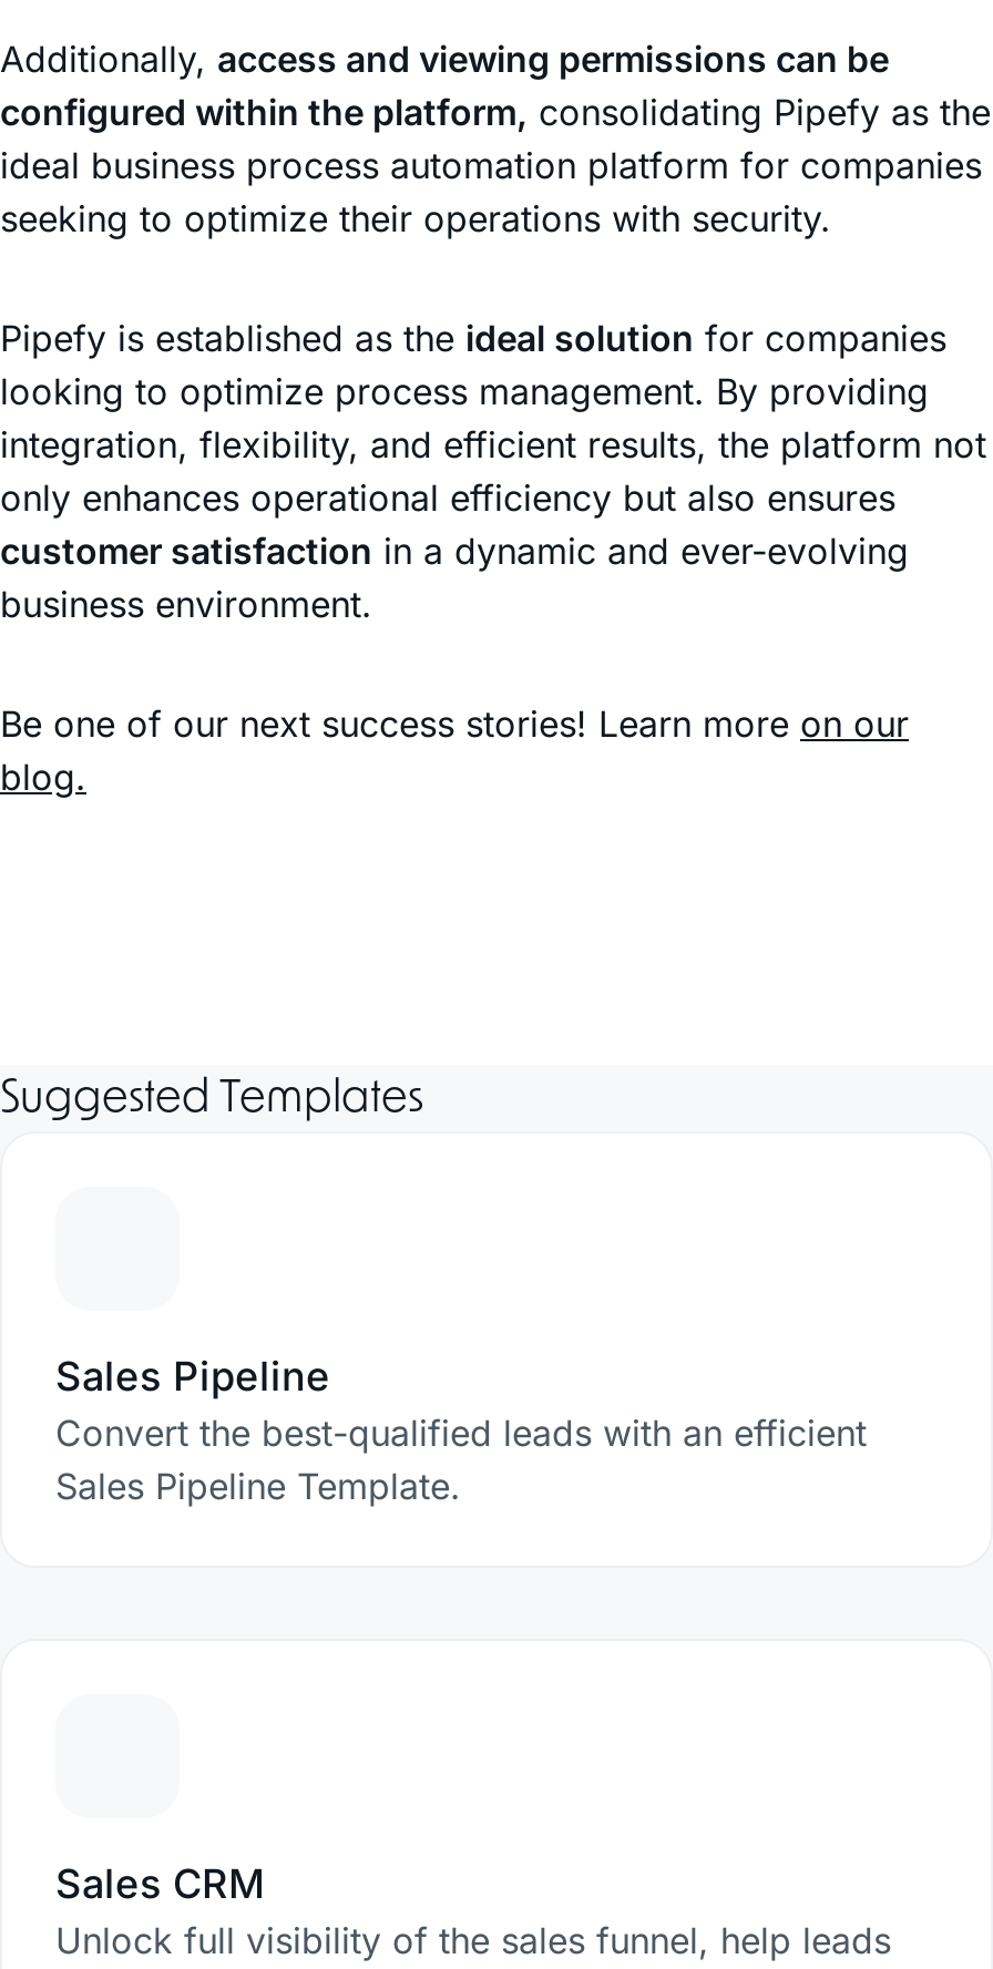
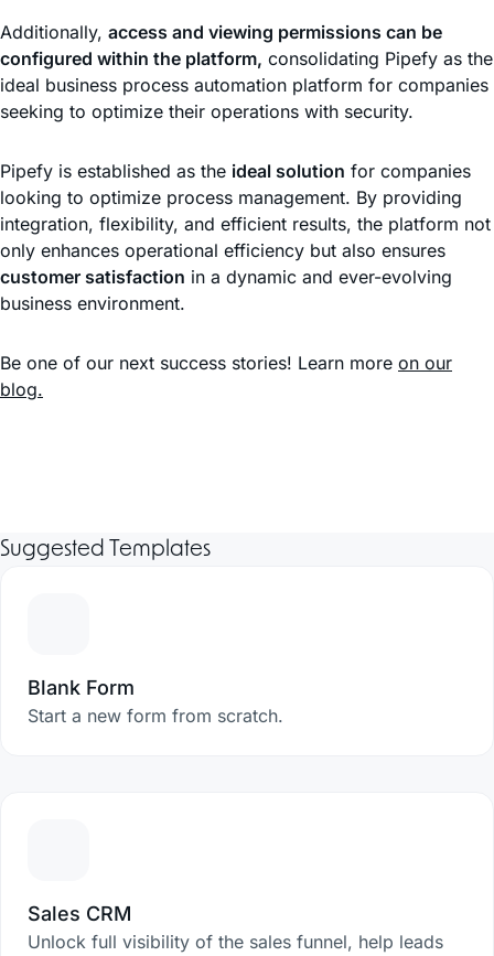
- Sales Pipeline
- Convert the best-qualified leads with an efficient
- Sales Pipeline Template.
+ Blank Form
+ Start a new form from scratch.
